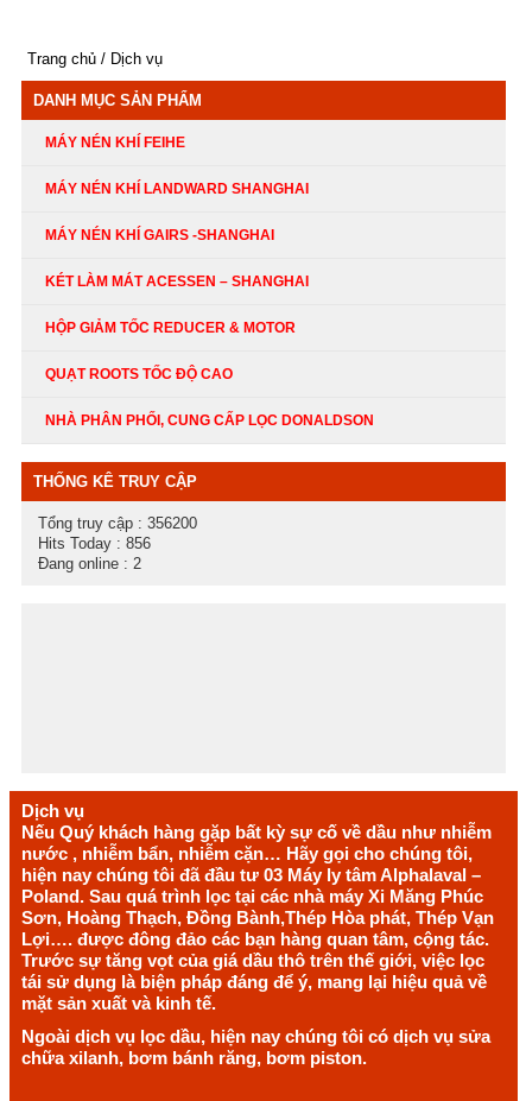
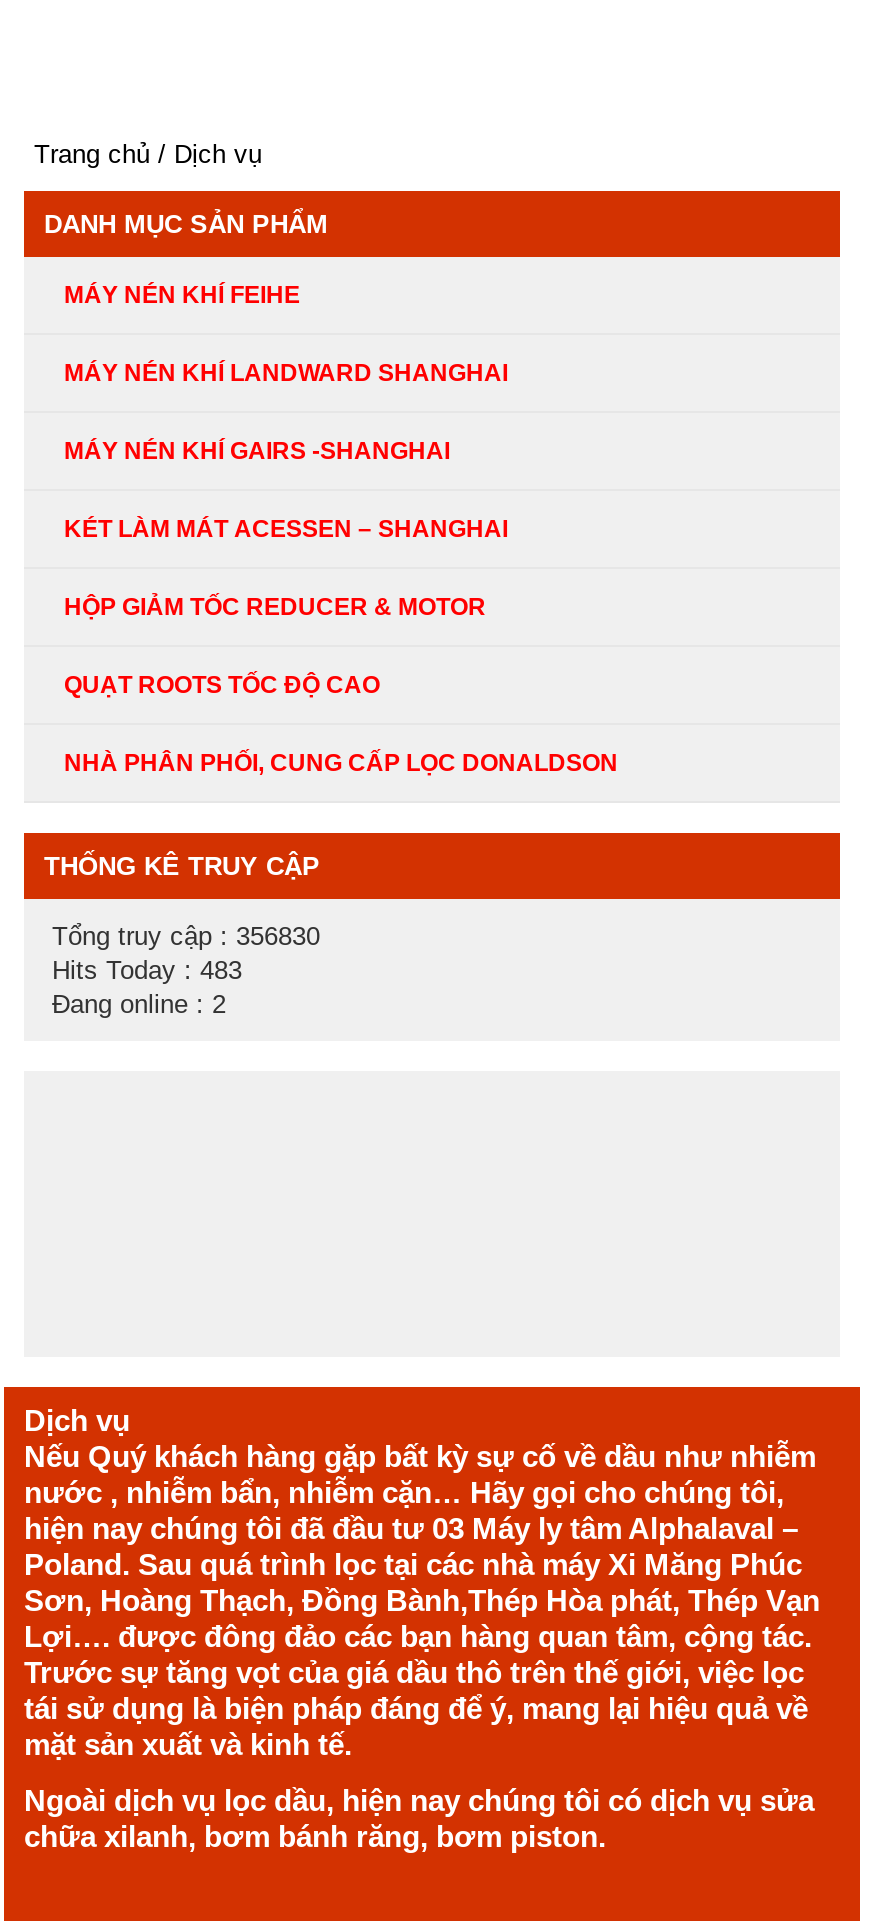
- Tổng truy cập : 356200
+ Tổng truy cập : 356830

- Hits Today : 856
+ Hits Today : 483
